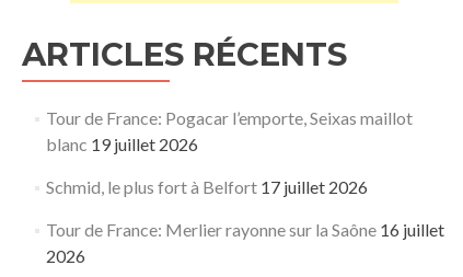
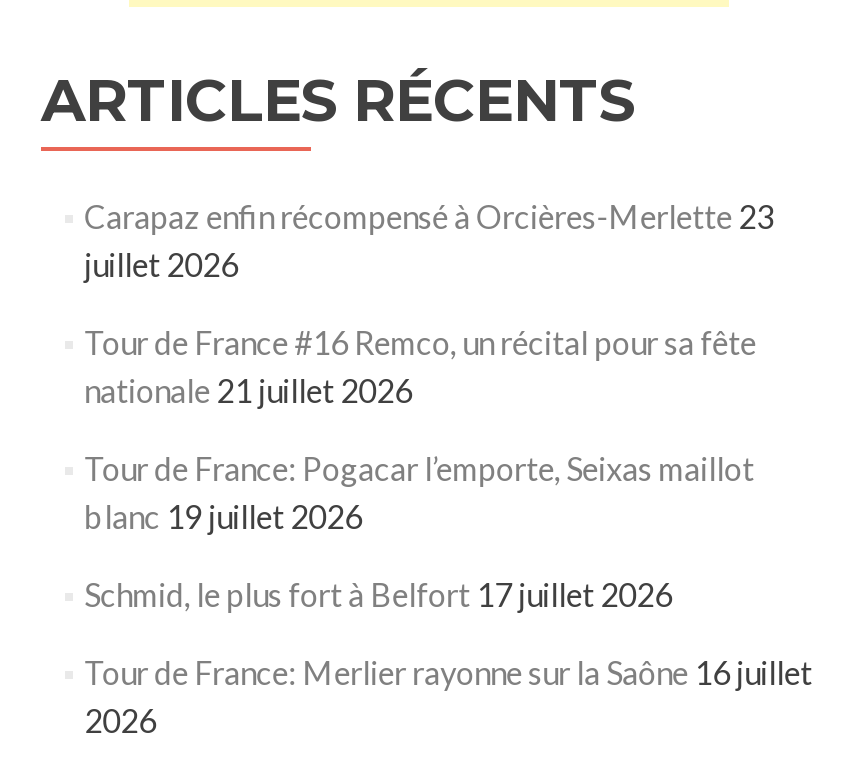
+ Carapaz enfin récompensé à Orcières-Merlette 23
+ juillet 2026
+ Tour de France #16 Remco, un récital pour sa fête
+ nationale 21 juillet 2026
